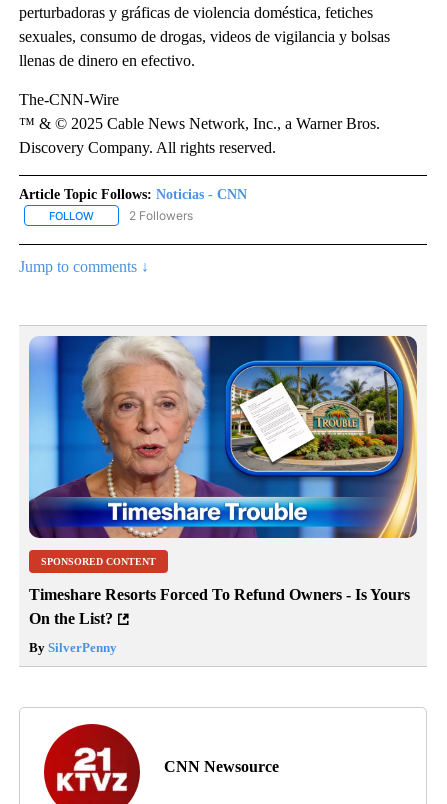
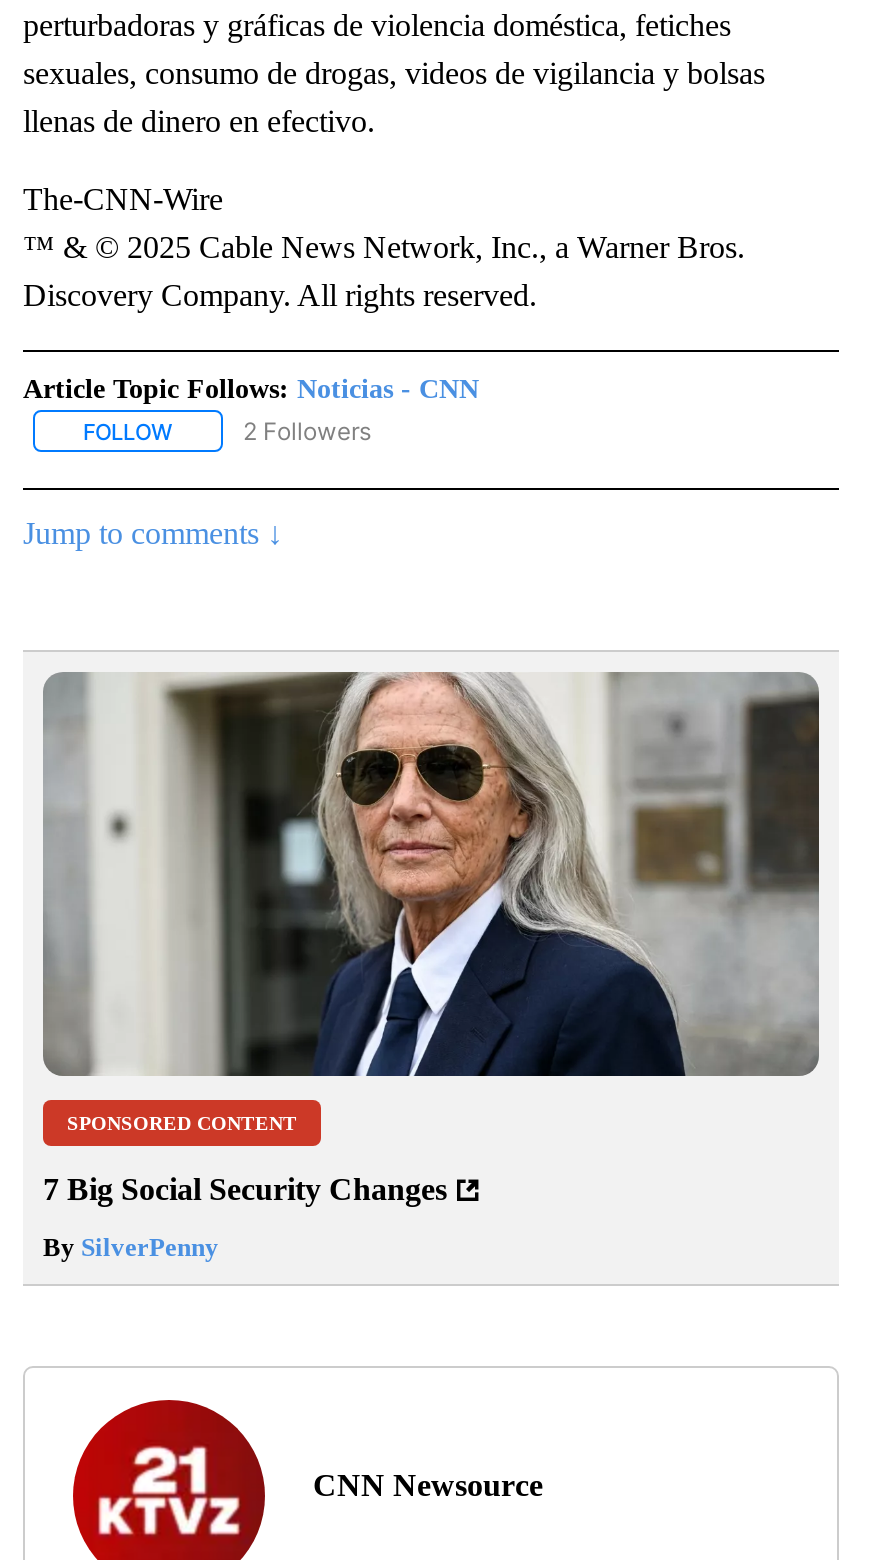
- [image]
+ [image]

- Timeshare Resorts Forced To Refund Owners - Is Yours
- On the List?
+ 7 Big Social Security Changes
